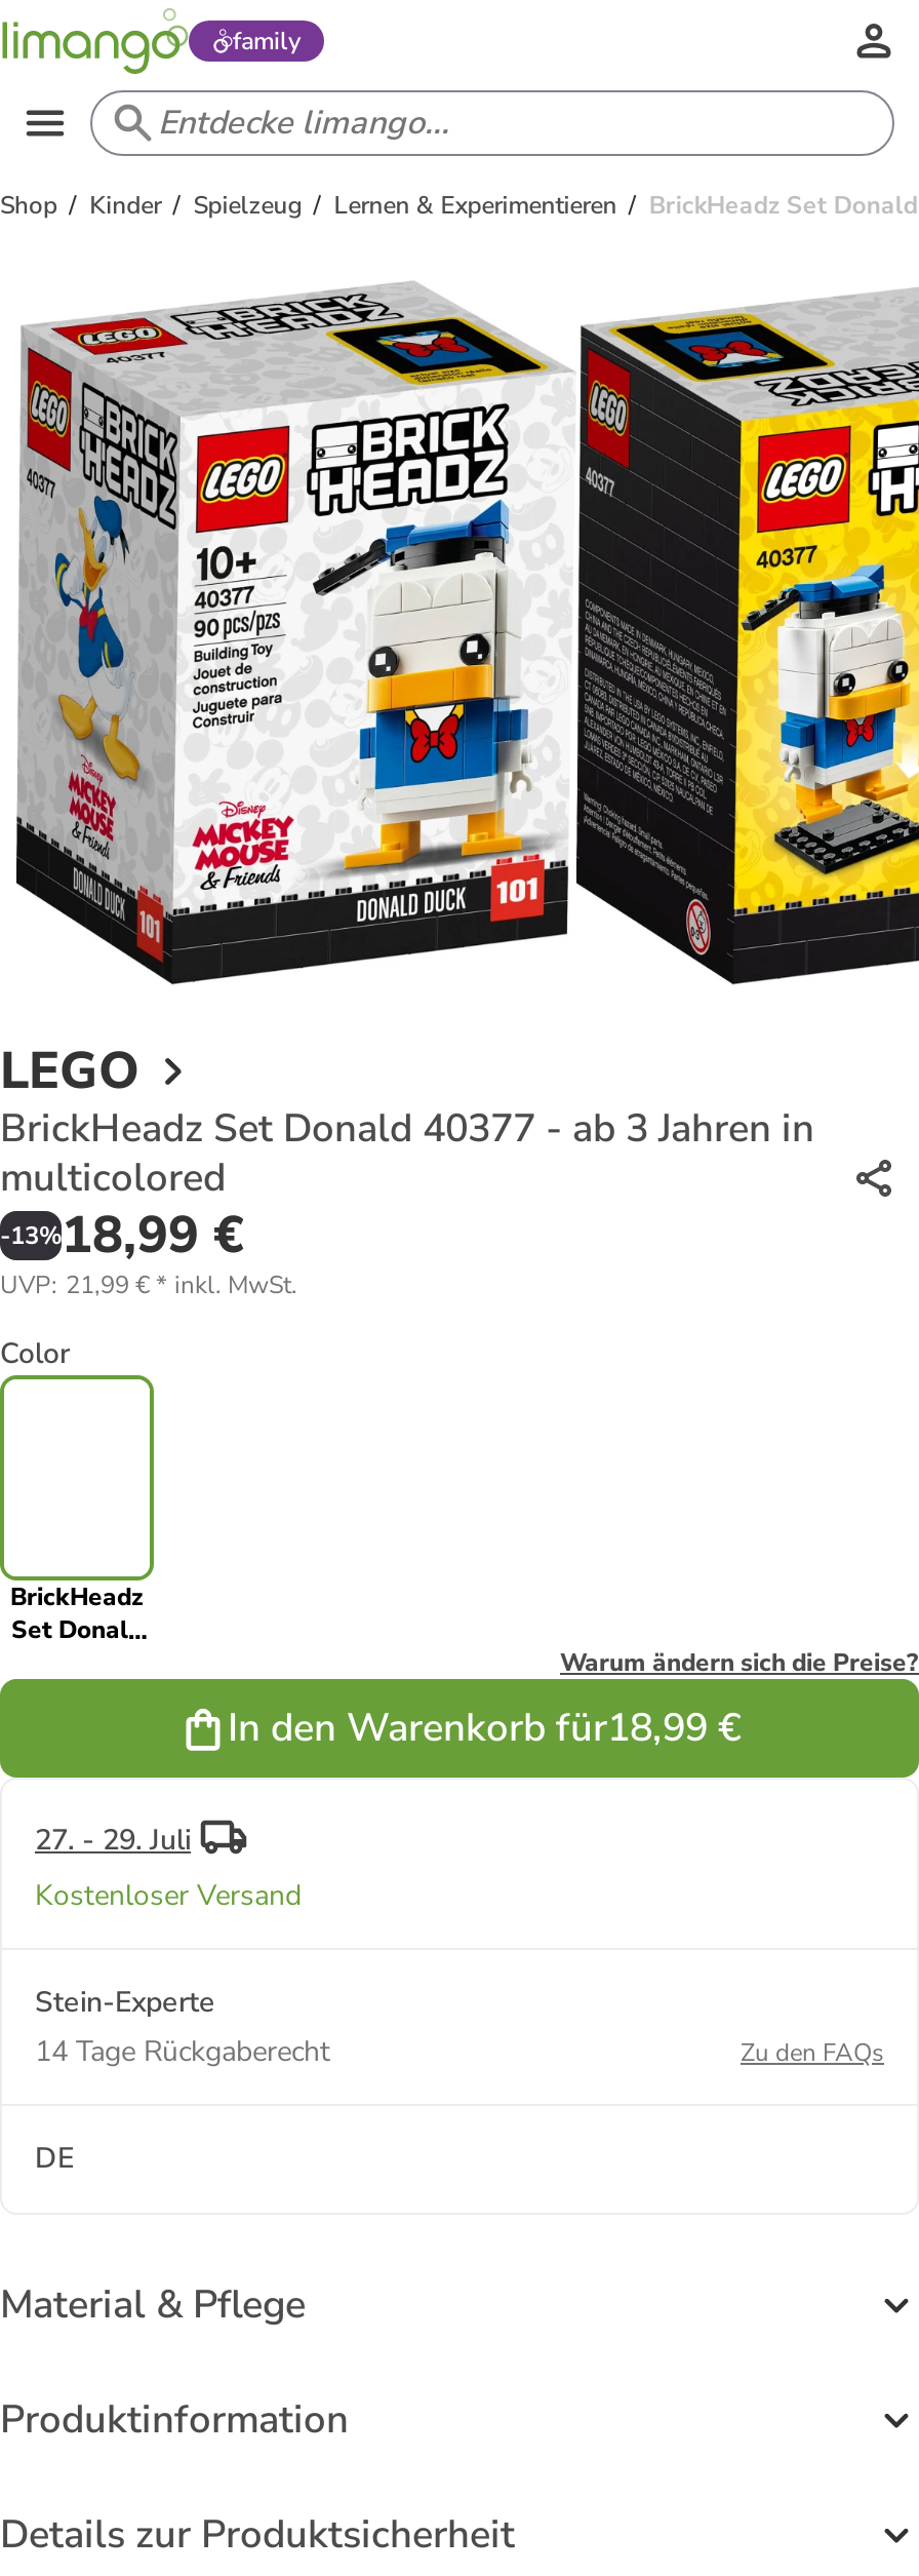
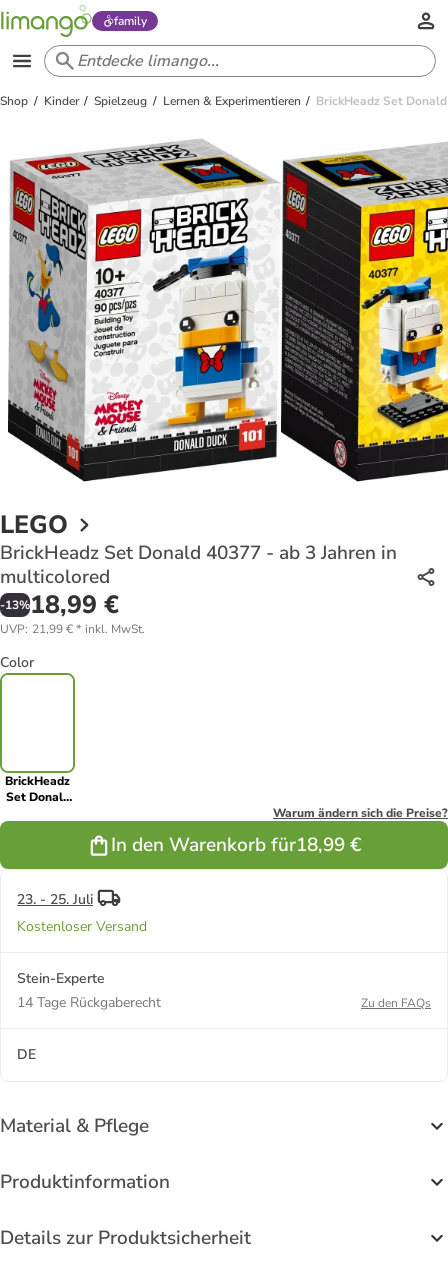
- 27. - 29. Juli
+ 23. - 25. Juli
